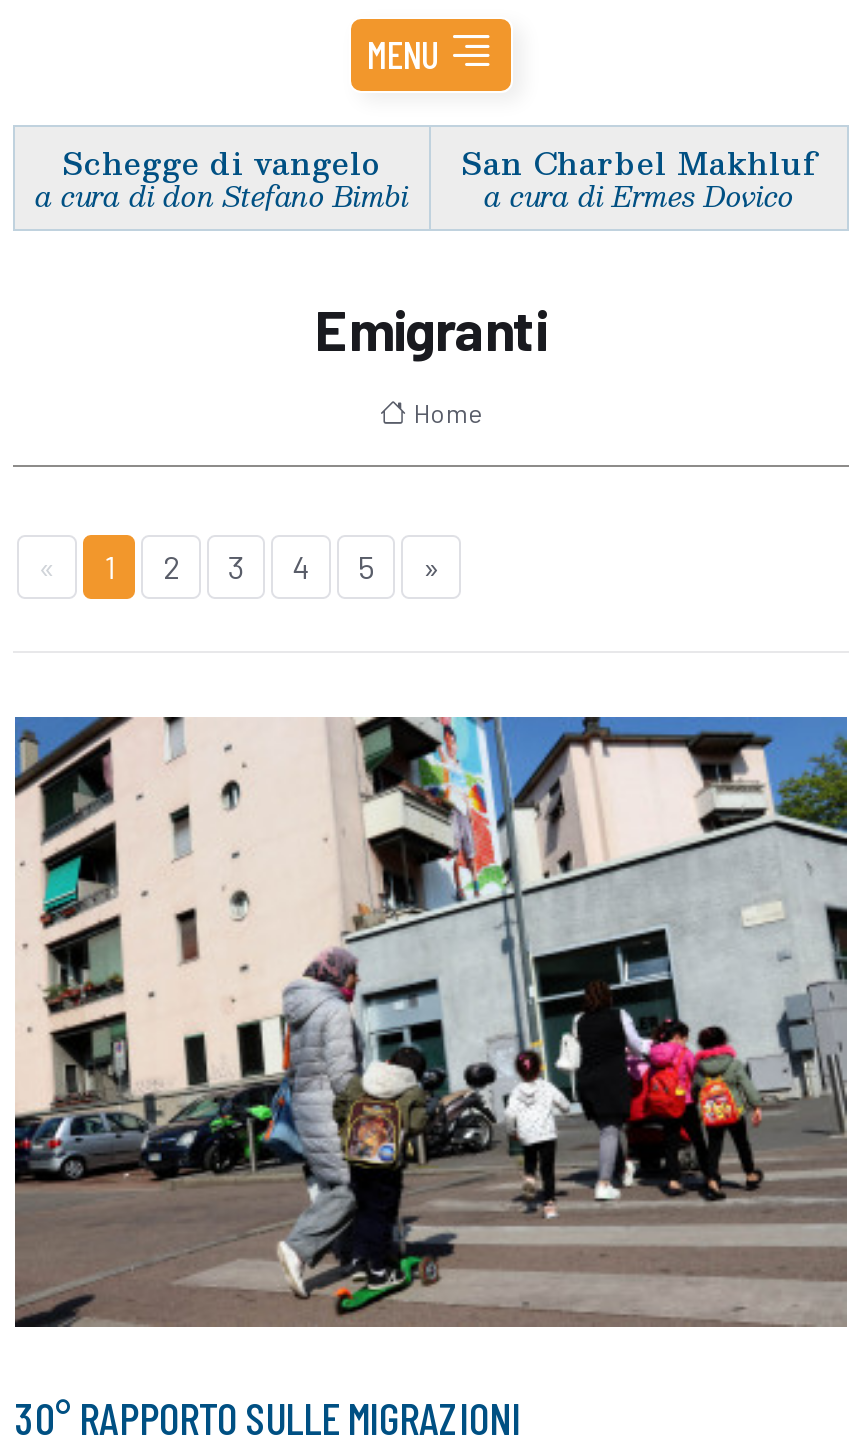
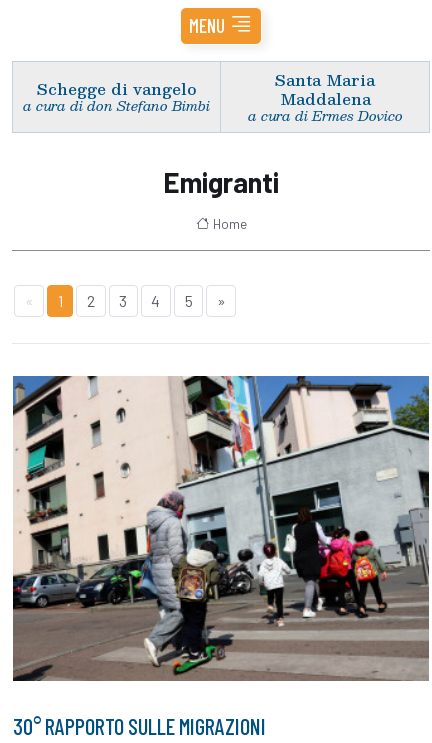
- San Charbel Makhluf
+ Santa Maria
+ Maddalena
